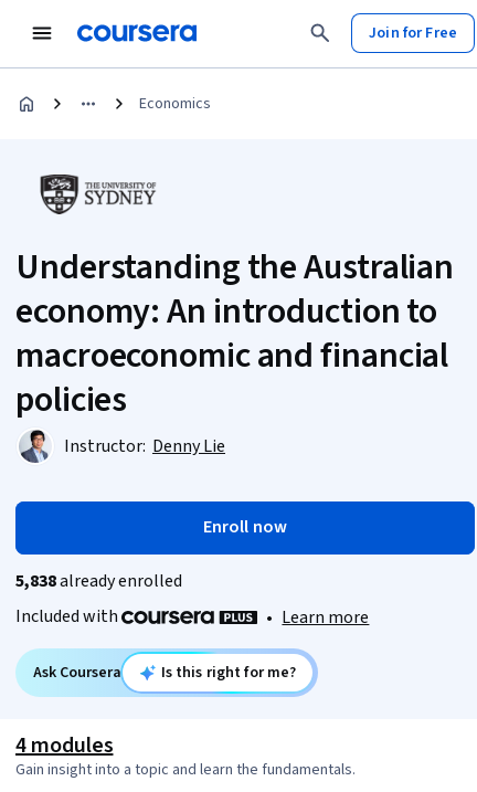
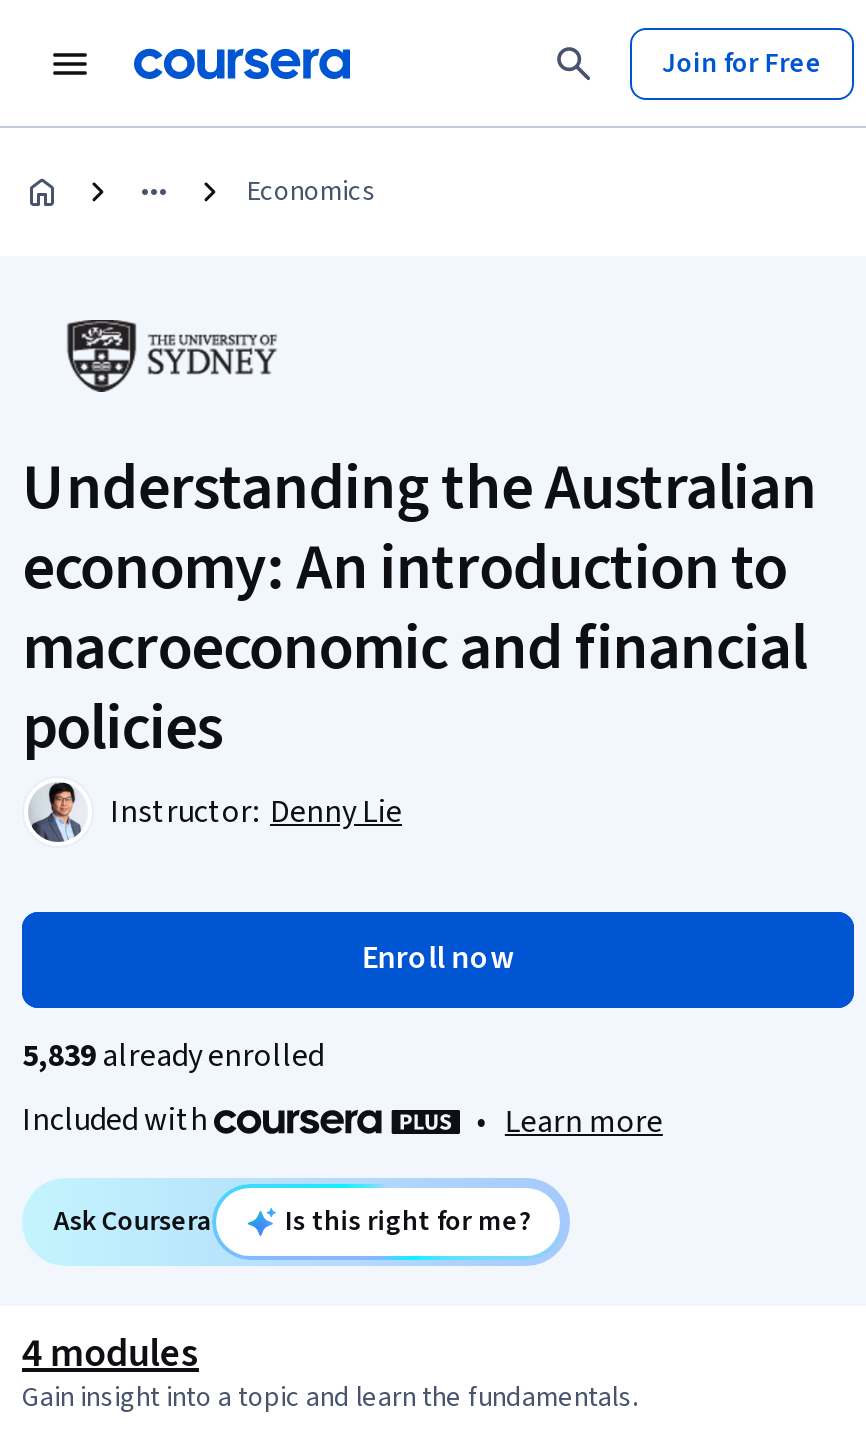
- 5,838 already enrolled
+ 5,839 already enrolled
